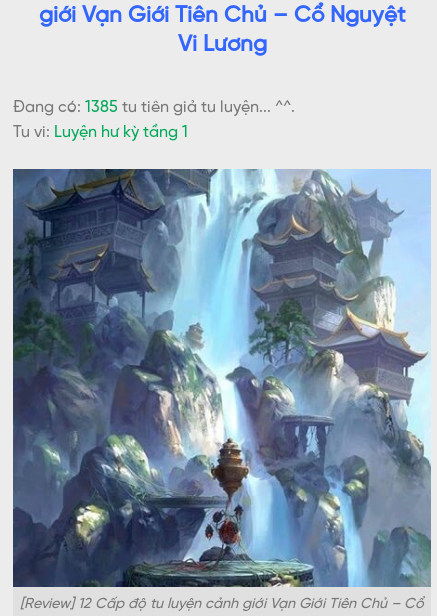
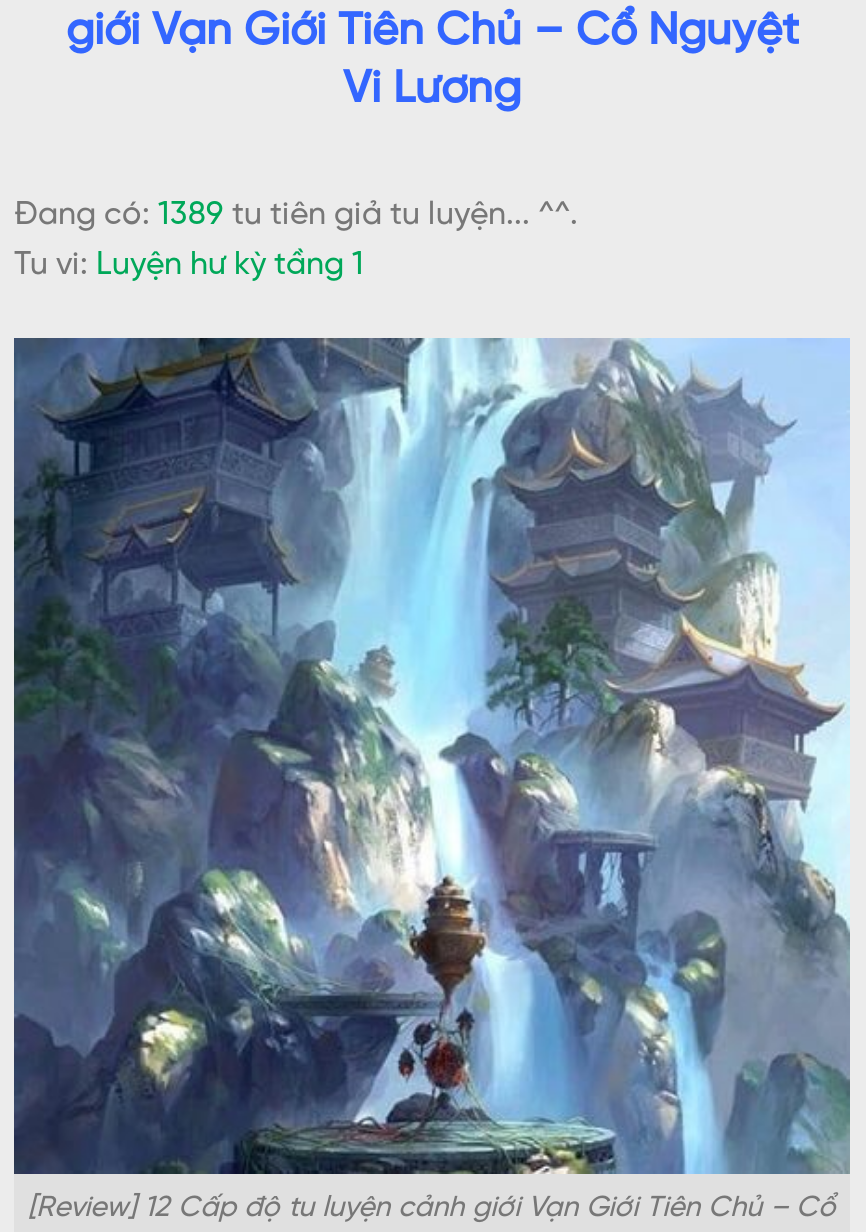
- Đang có: 1385 tu tiên giả tu luyện... ^^.
+ Đang có: 1389 tu tiên giả tu luyện... ^^.
